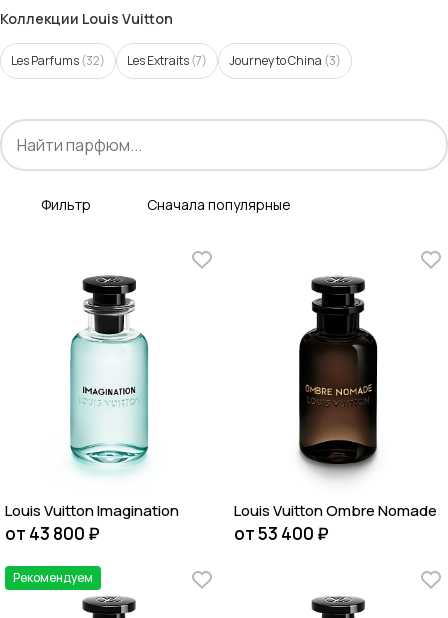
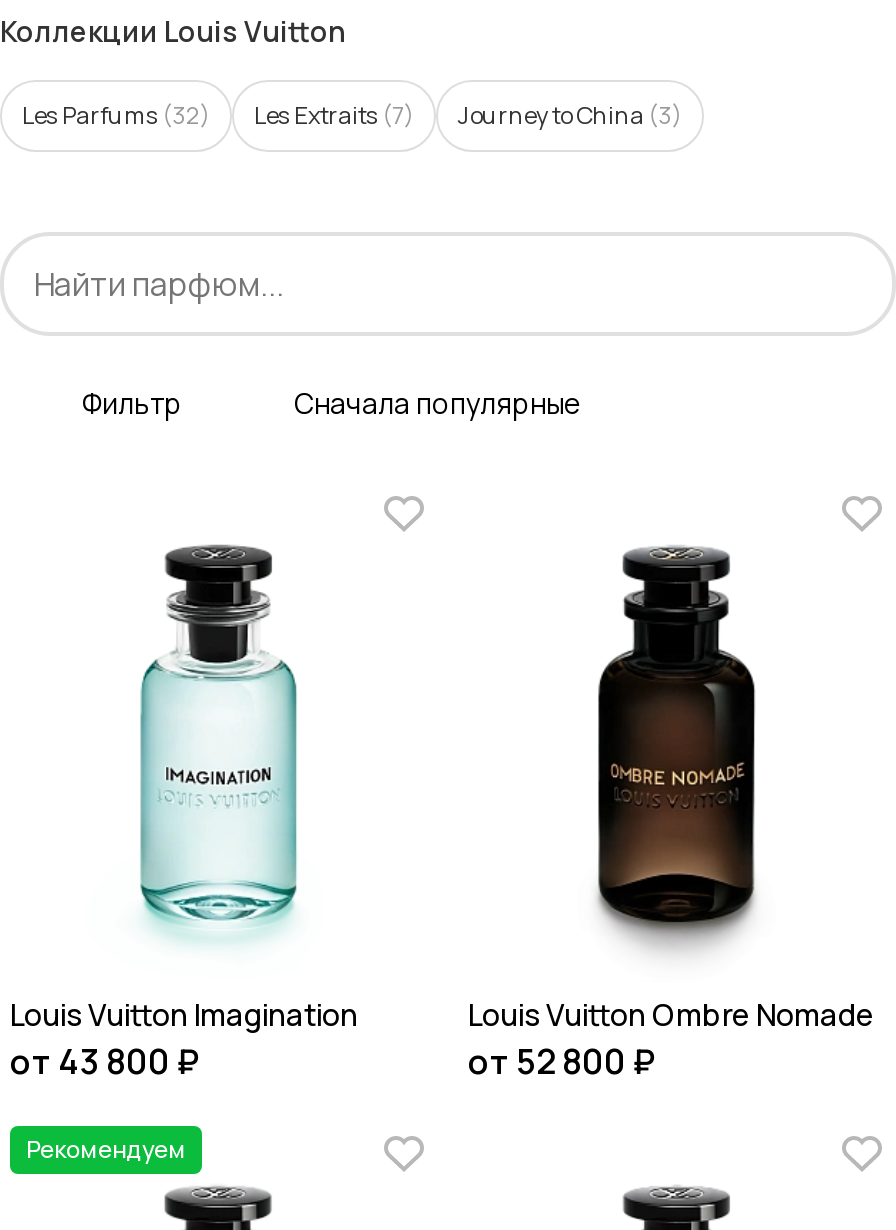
- от 53 400 ₽
+ от 52 800 ₽
